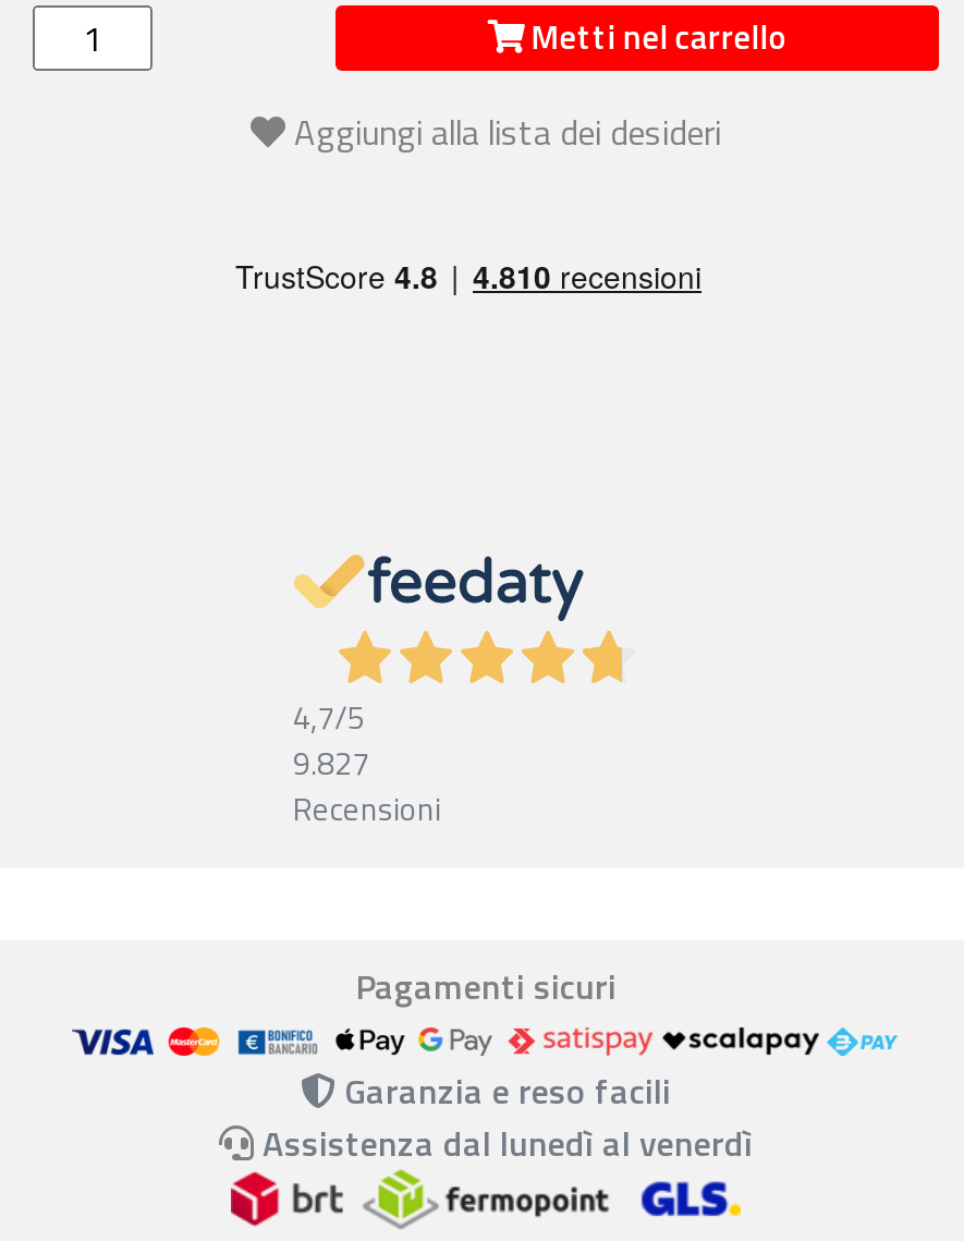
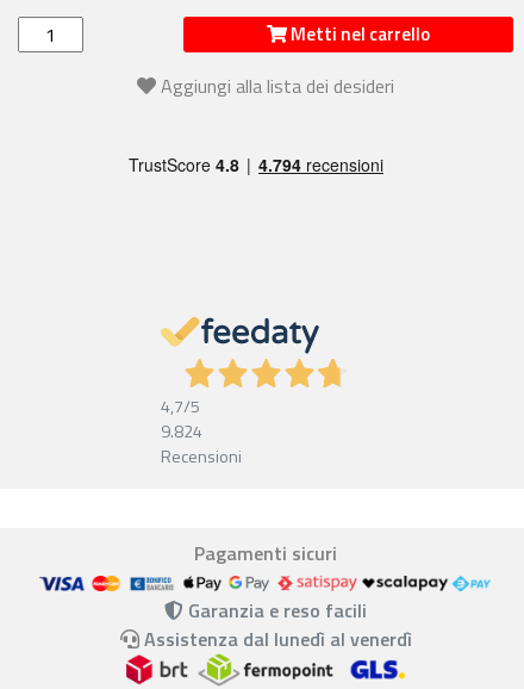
- 9.827
+ 9.824
